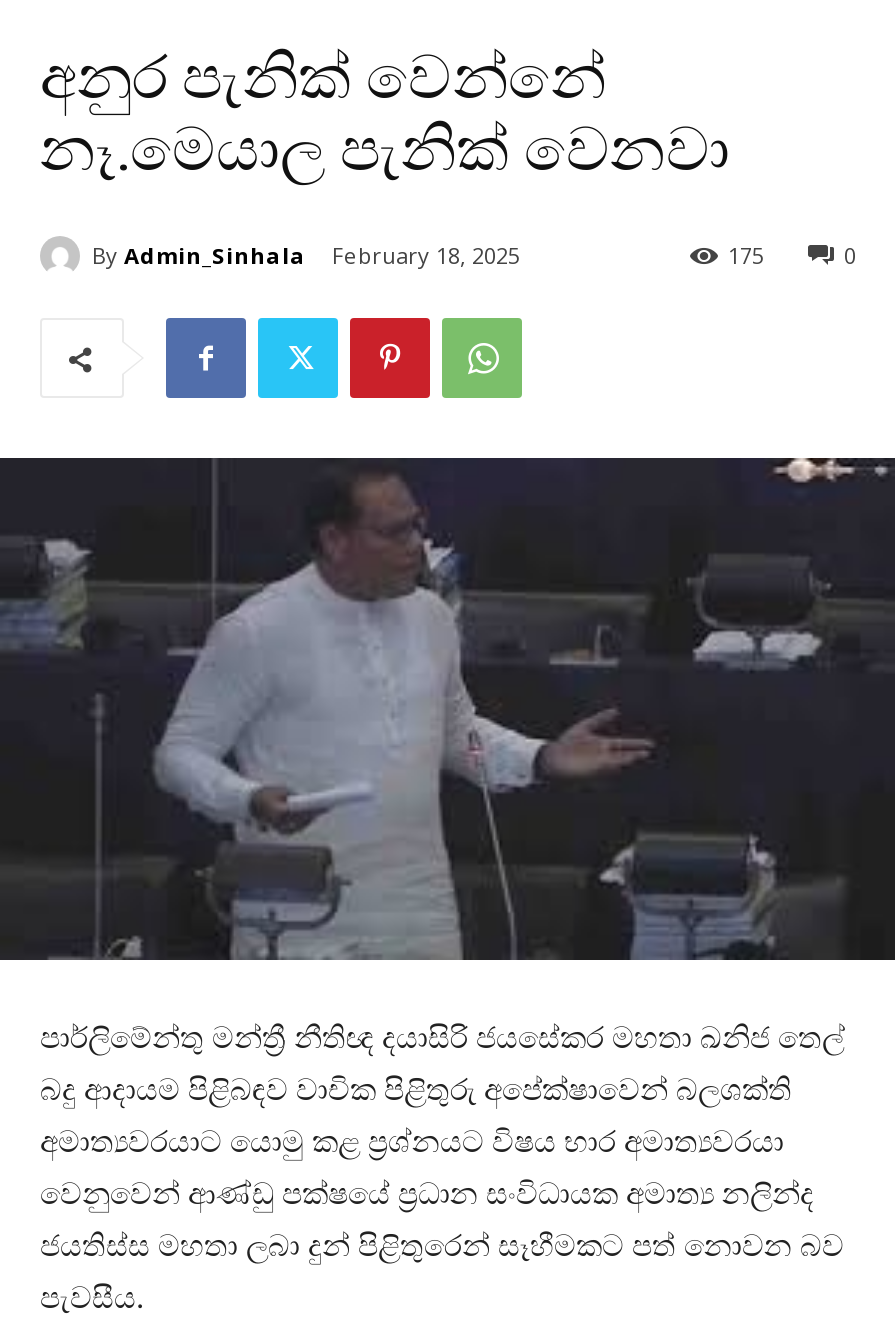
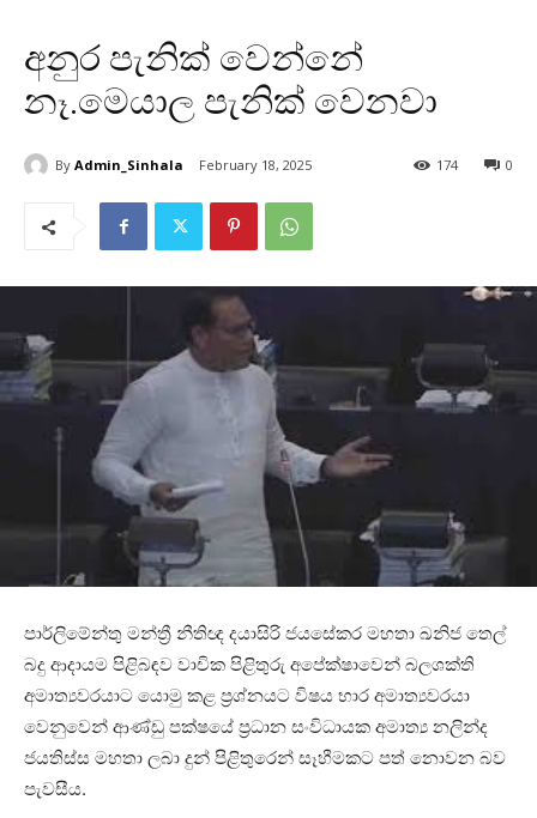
- 175
+ 174
